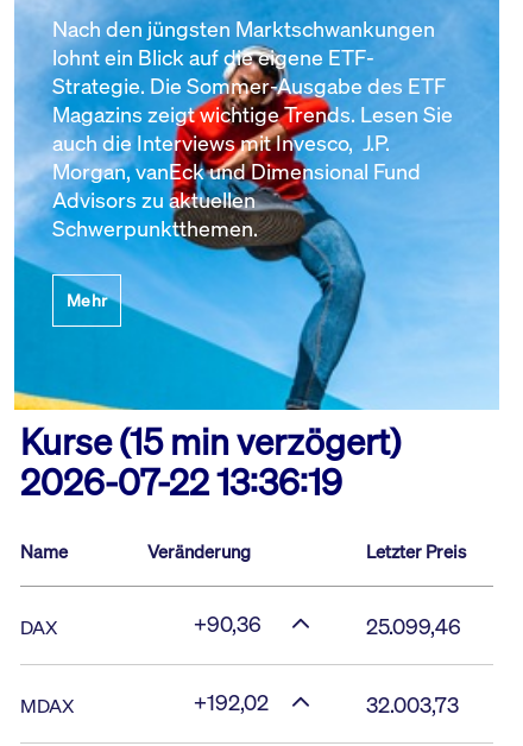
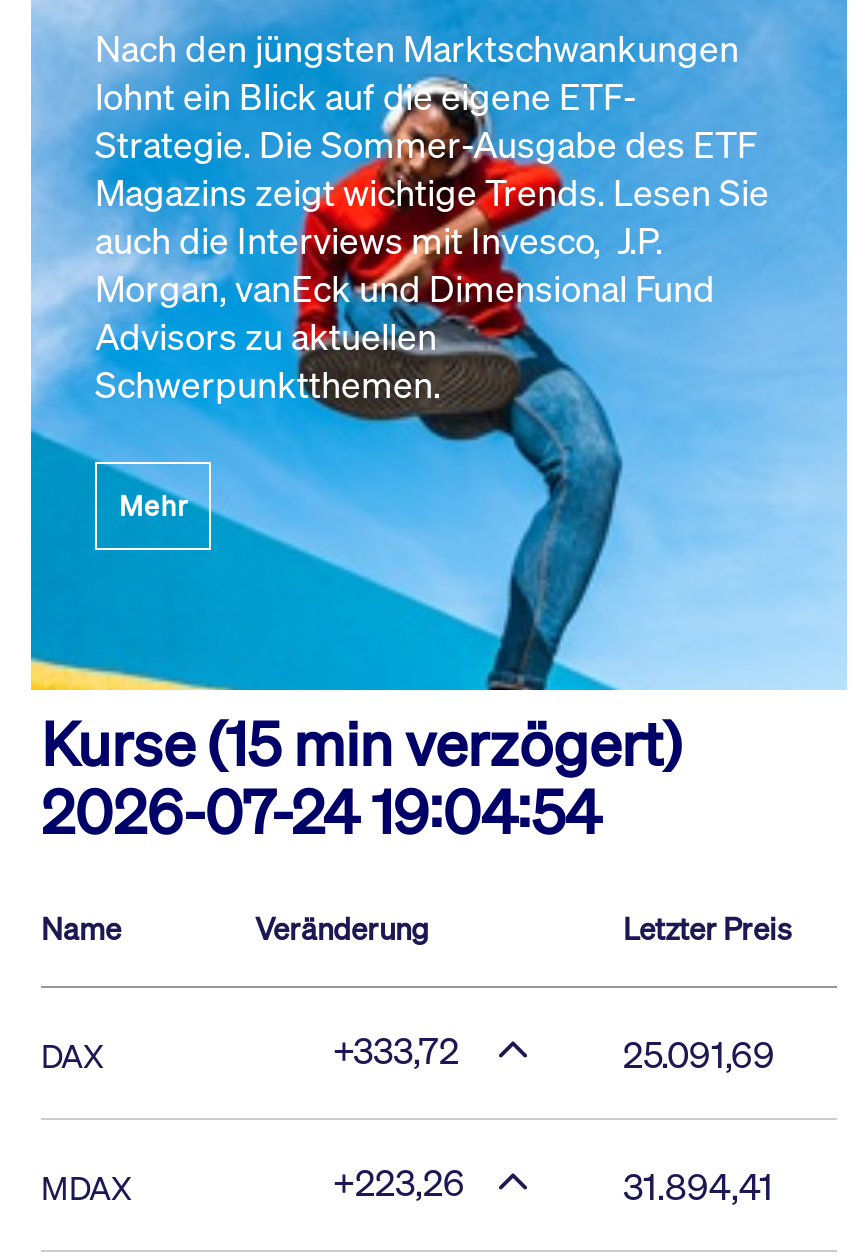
- 2026-07-22 13:36:19
+ 2026-07-24 19:04:54

- +90,36
+ +333,72

- 25.099,46
+ 25.091,69

- +192,02
+ +223,26

- 32.003,73
+ 31.894,41
